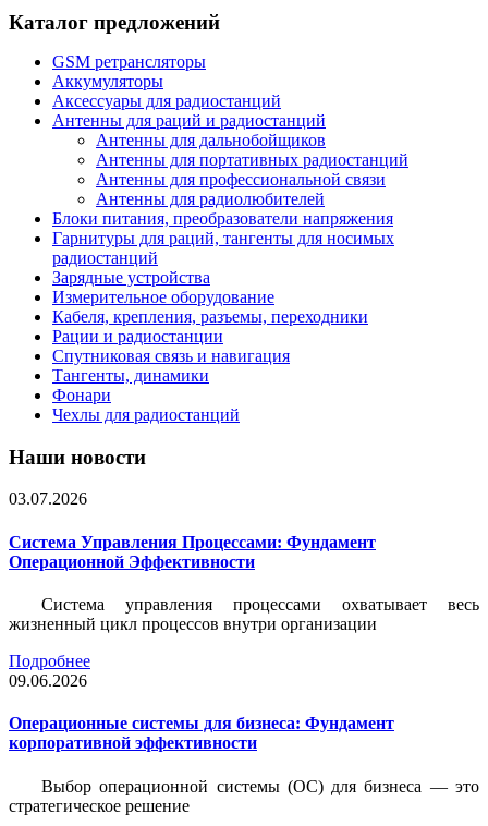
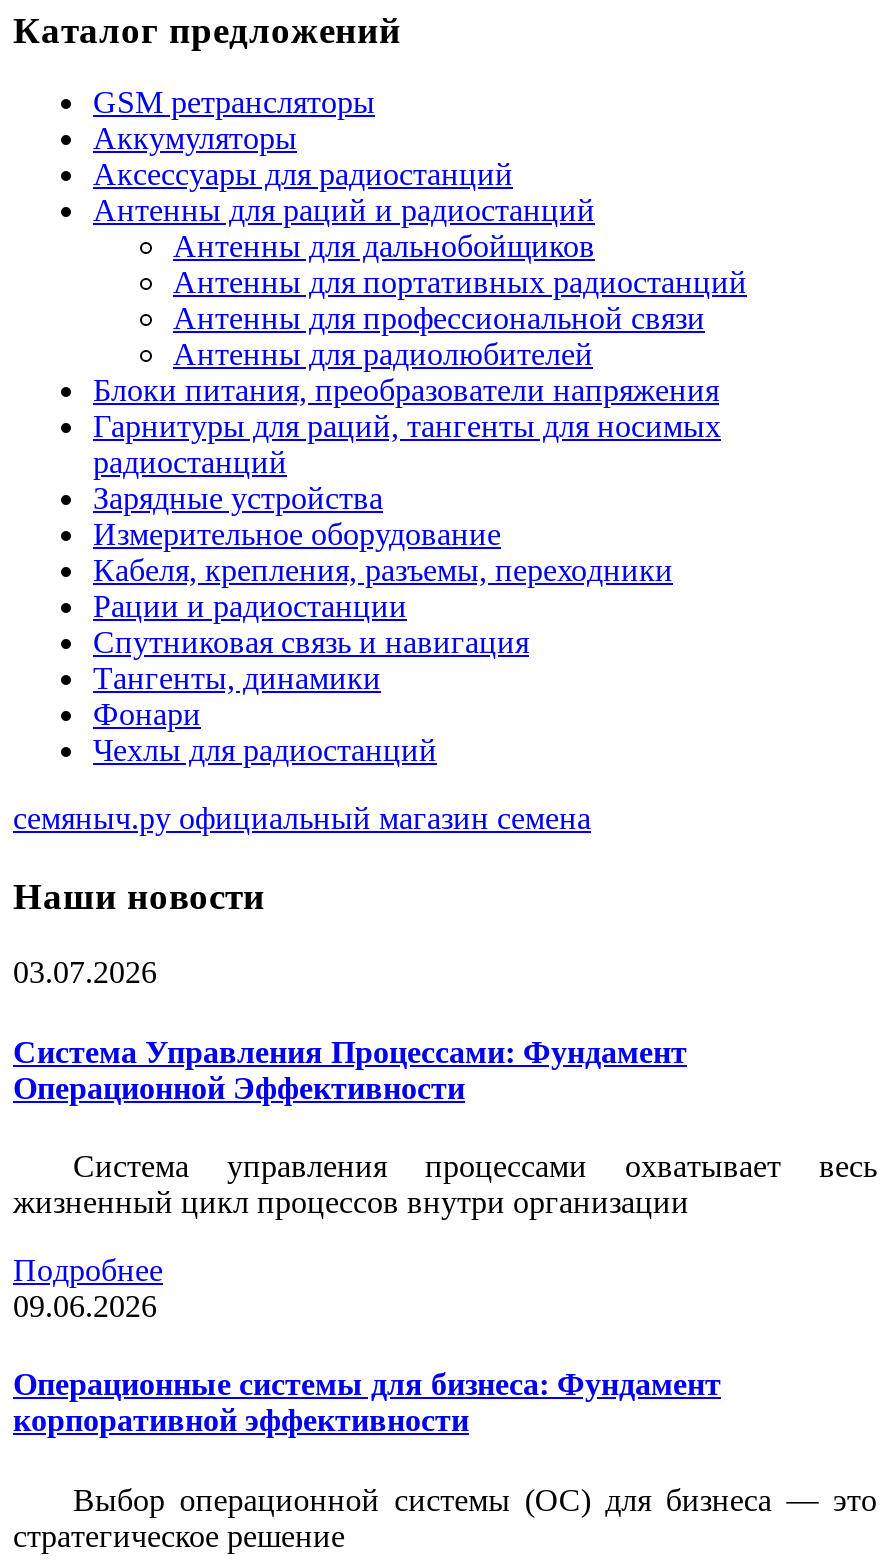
+ семяныч.ру официальный магазин семена
